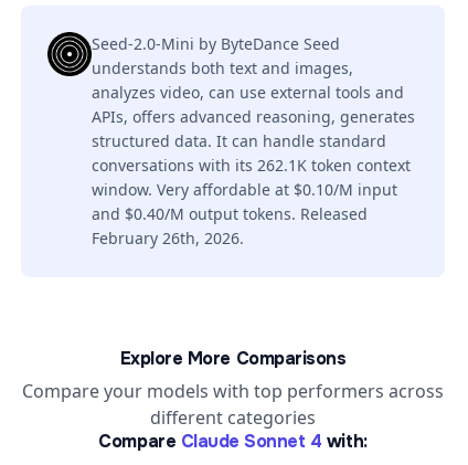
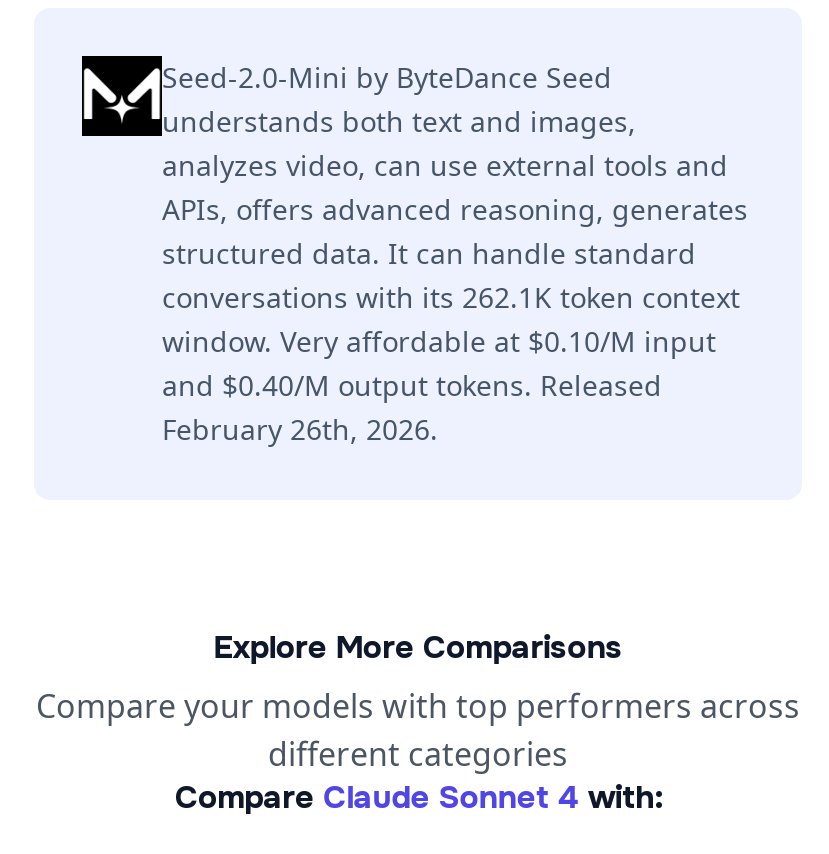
- [image]
+ [image]
